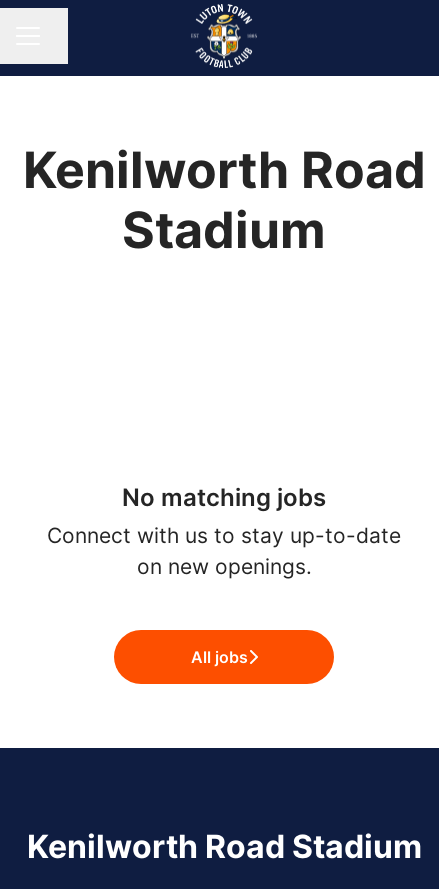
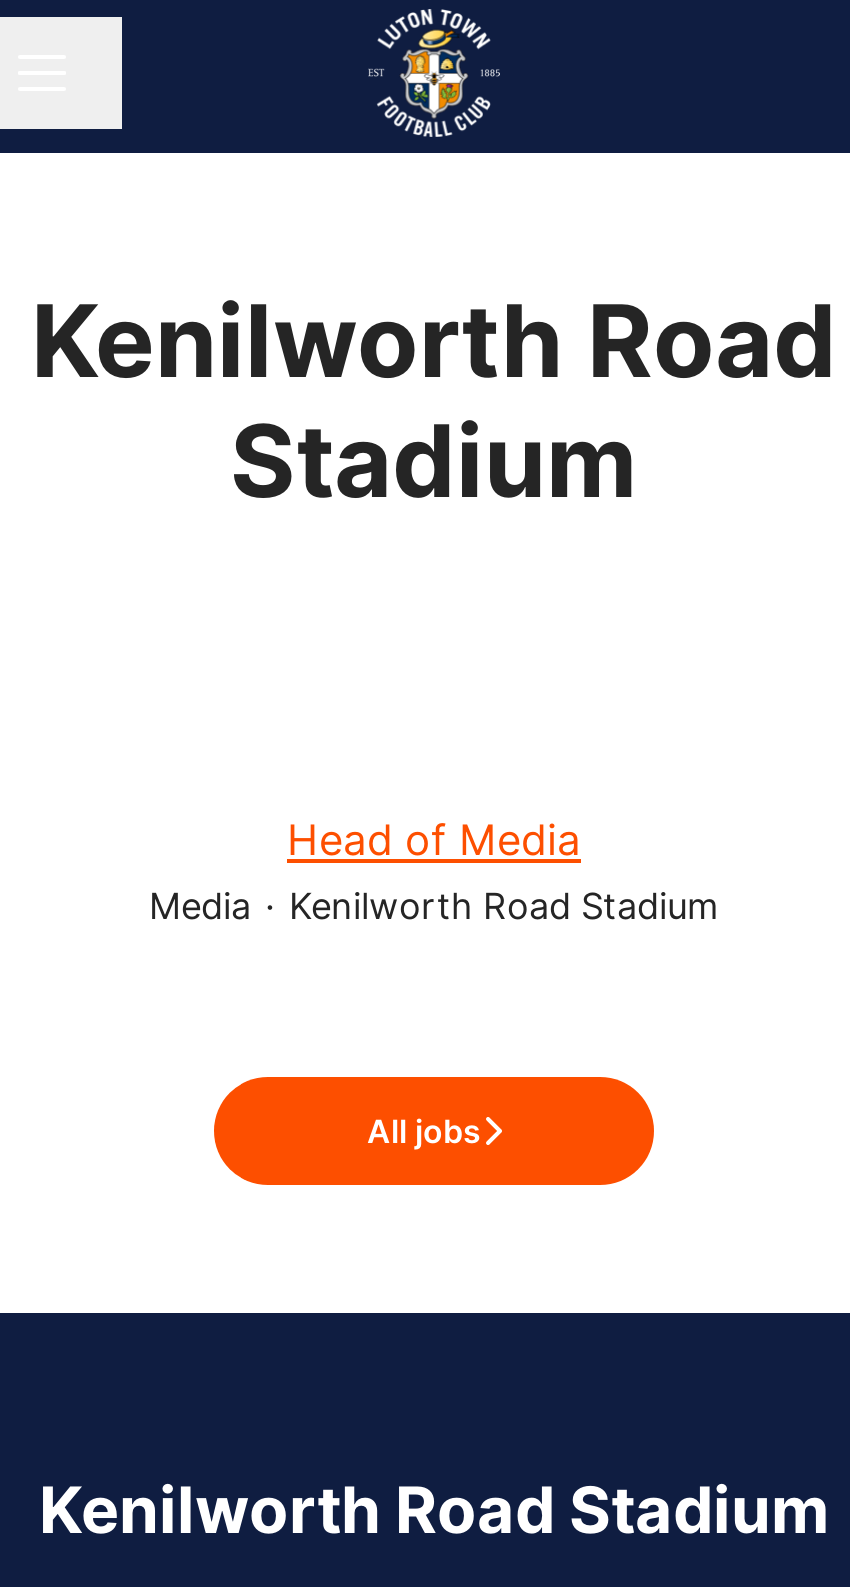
- No matching jobs
- Connect with us to stay up-to-date
- on new openings.
+ Head of Media
+ Media · Kenilworth Road Stadium
